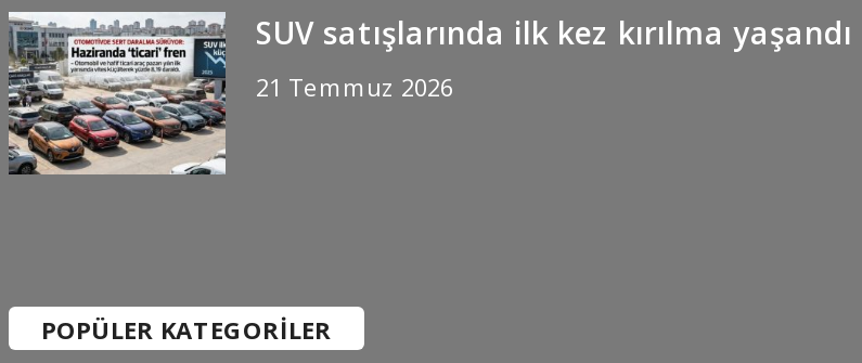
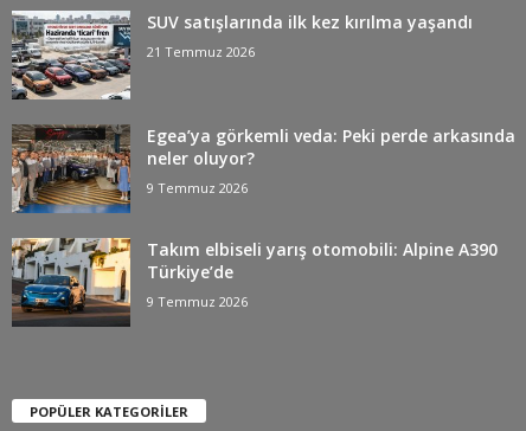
+ [image]

+ [image]
+ Egea’ya görkemli veda: Peki perde arkasında
+ neler oluyor?
+ 9 Temmuz 2026
+ Takım elbiseli yarış otomobili: Alpine A390
+ Türkiye’de
+ 9 Temmuz 2026
